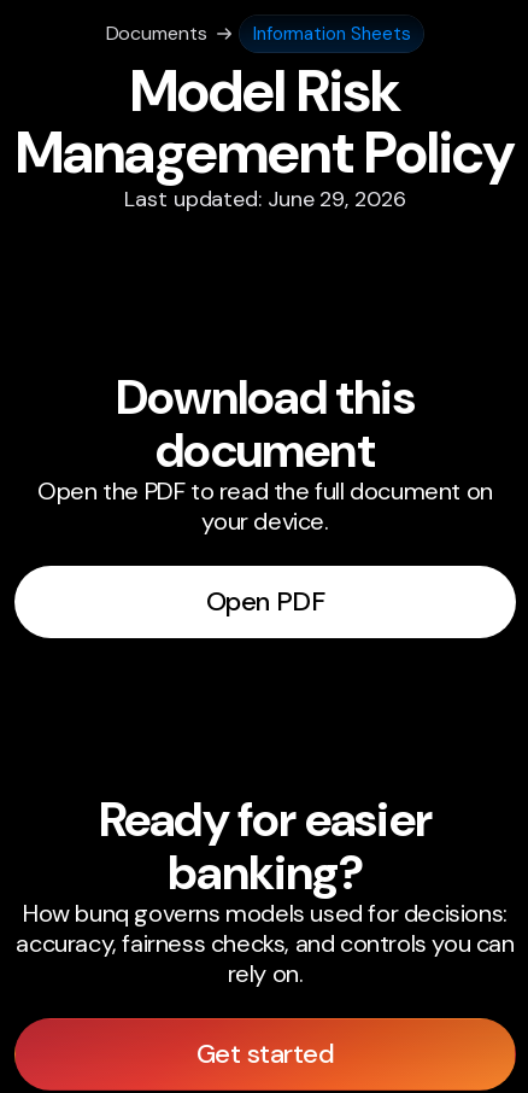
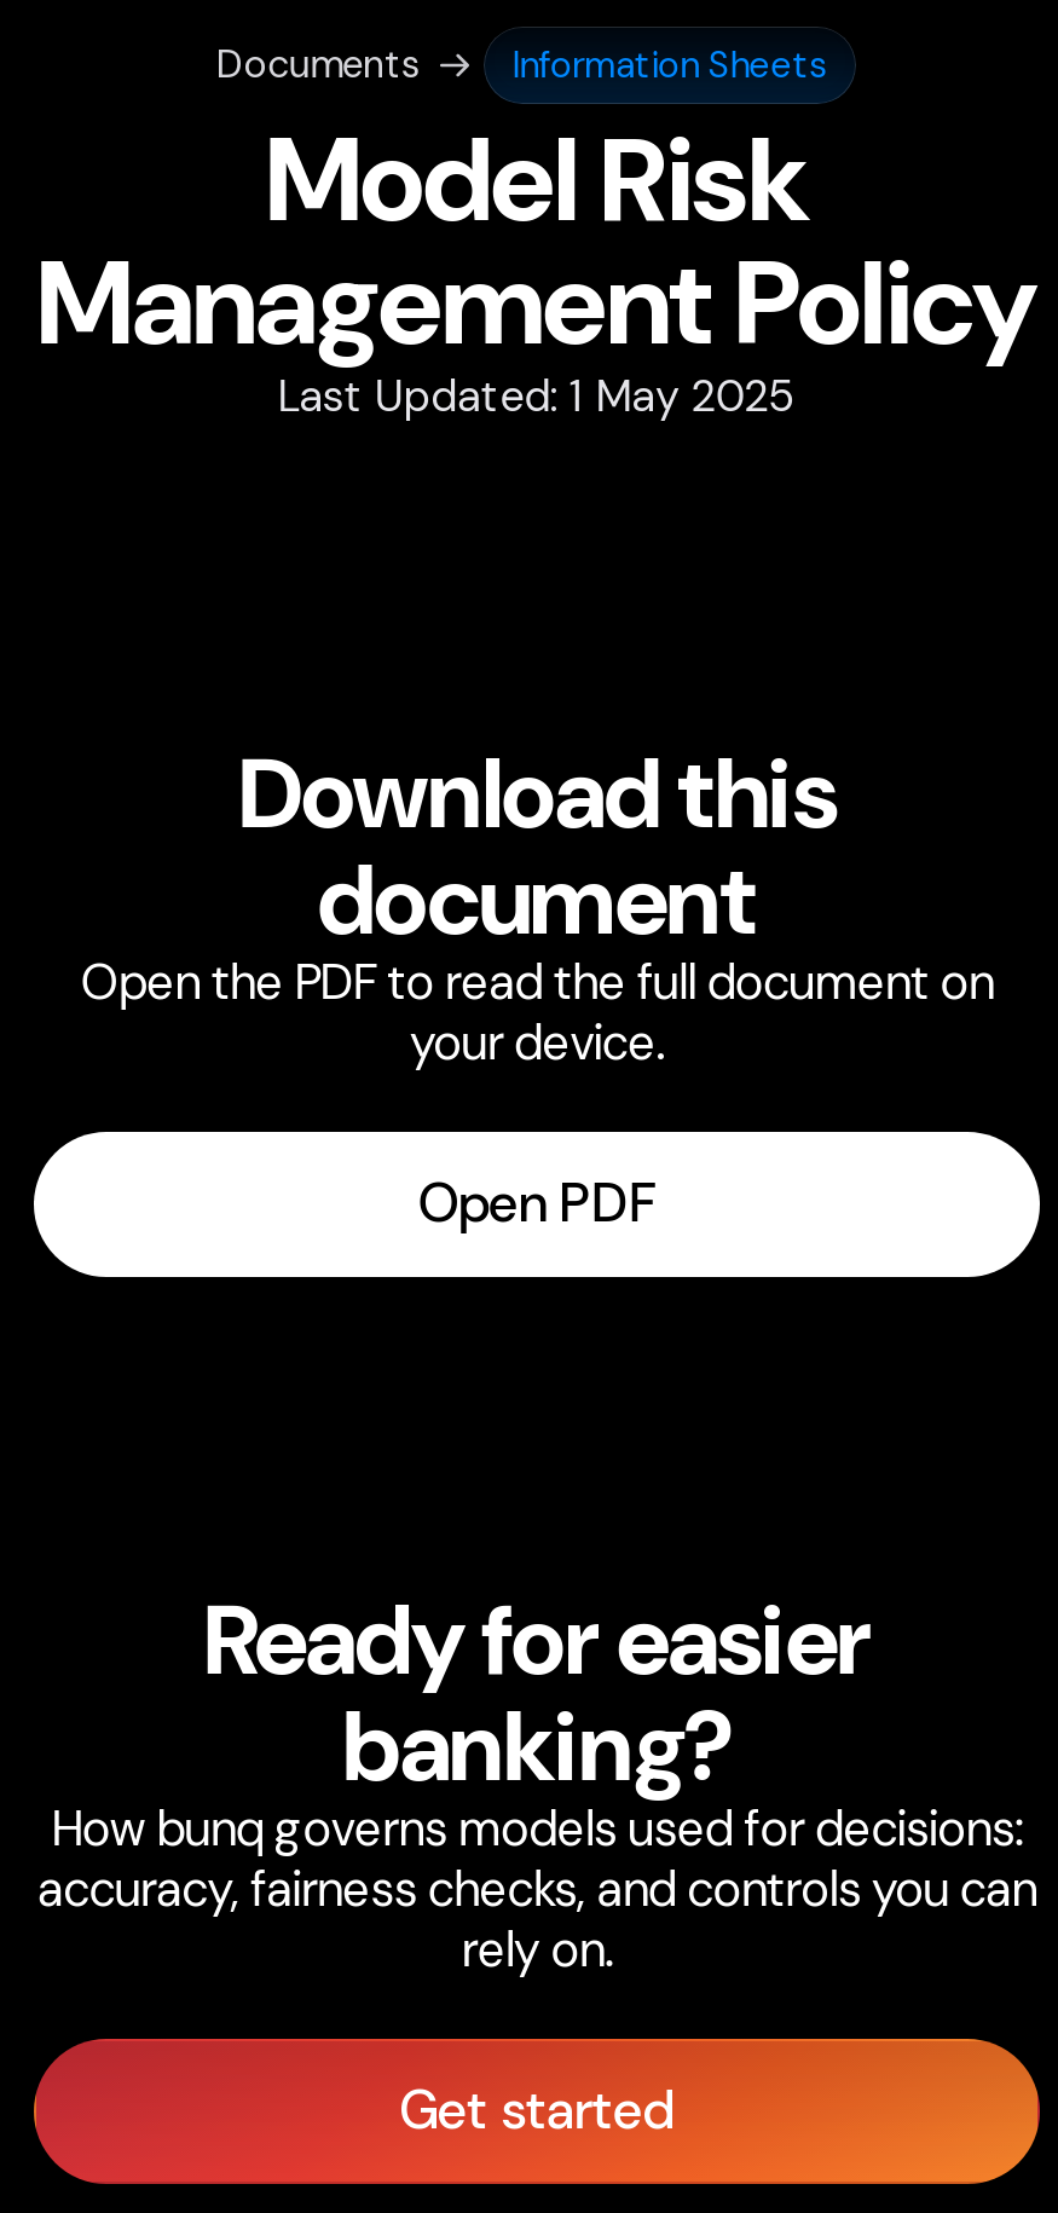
- Last updated: June 29, 2026
+ Last Updated: 1 May 2025
